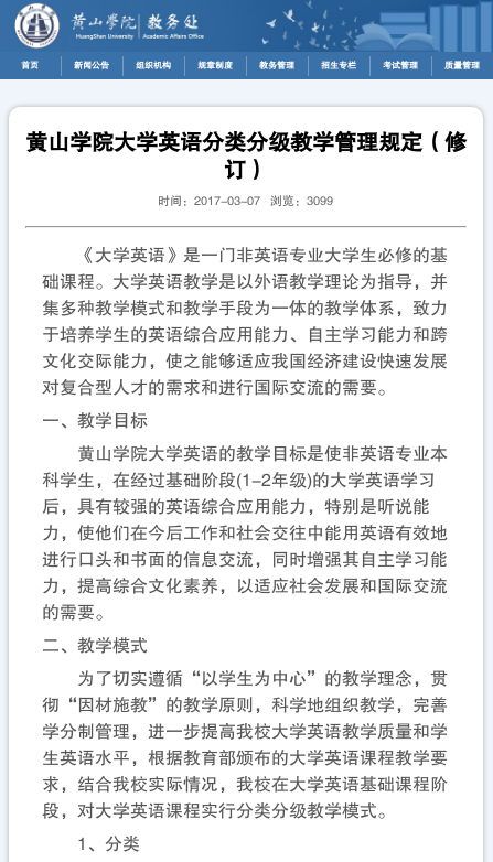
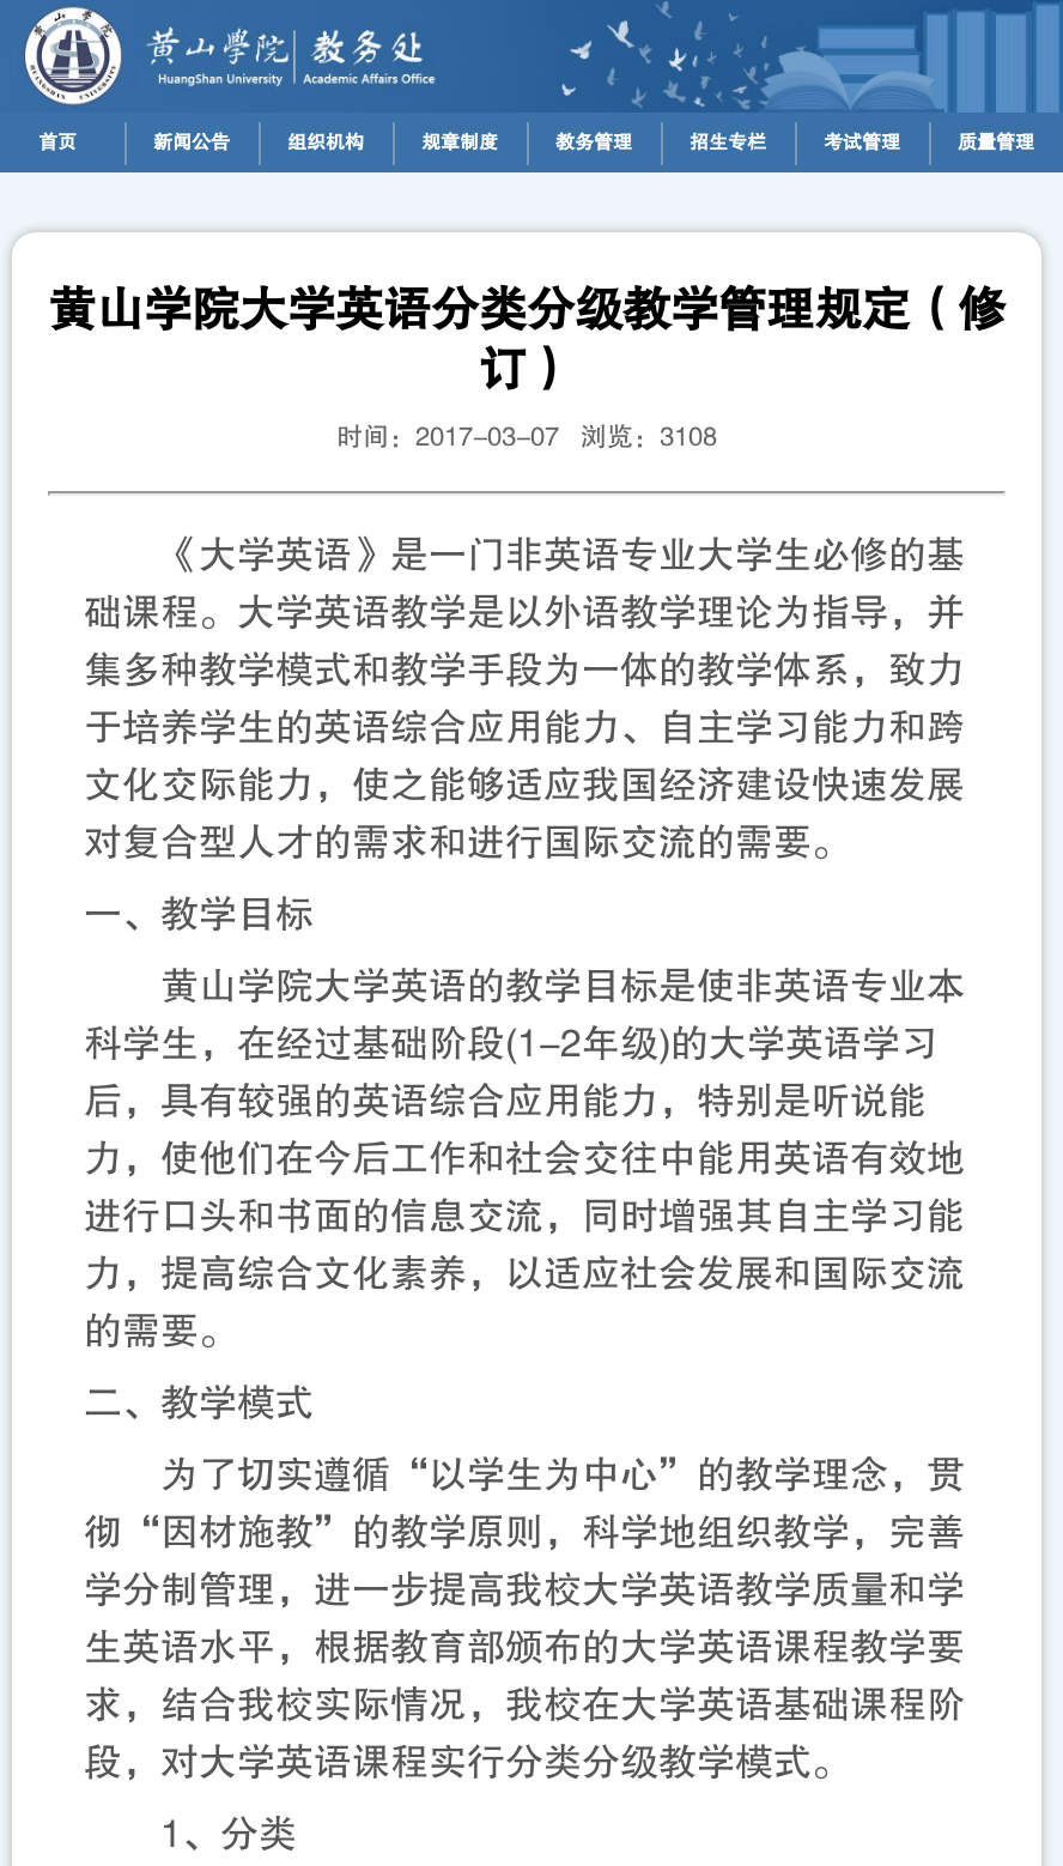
- 时间：2017-03-07 浏览：3099
+ 时间：2017-03-07 浏览：3108
